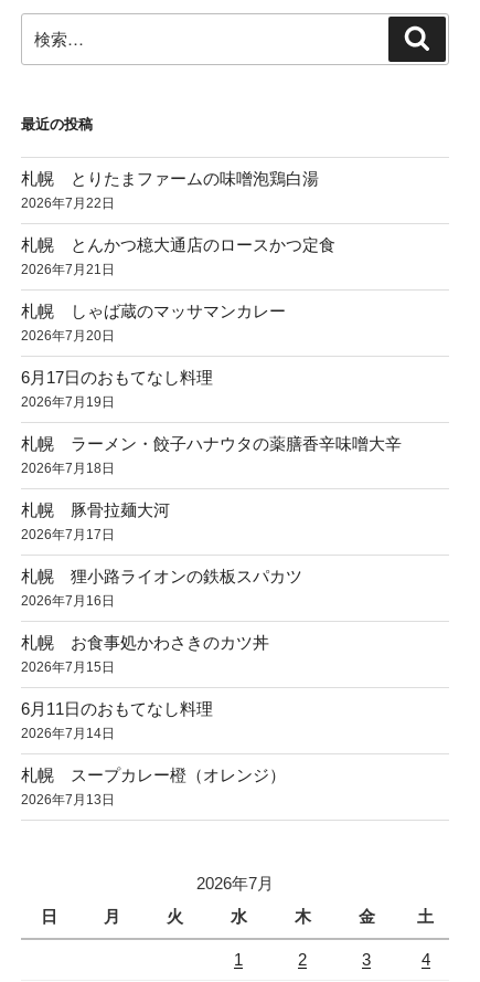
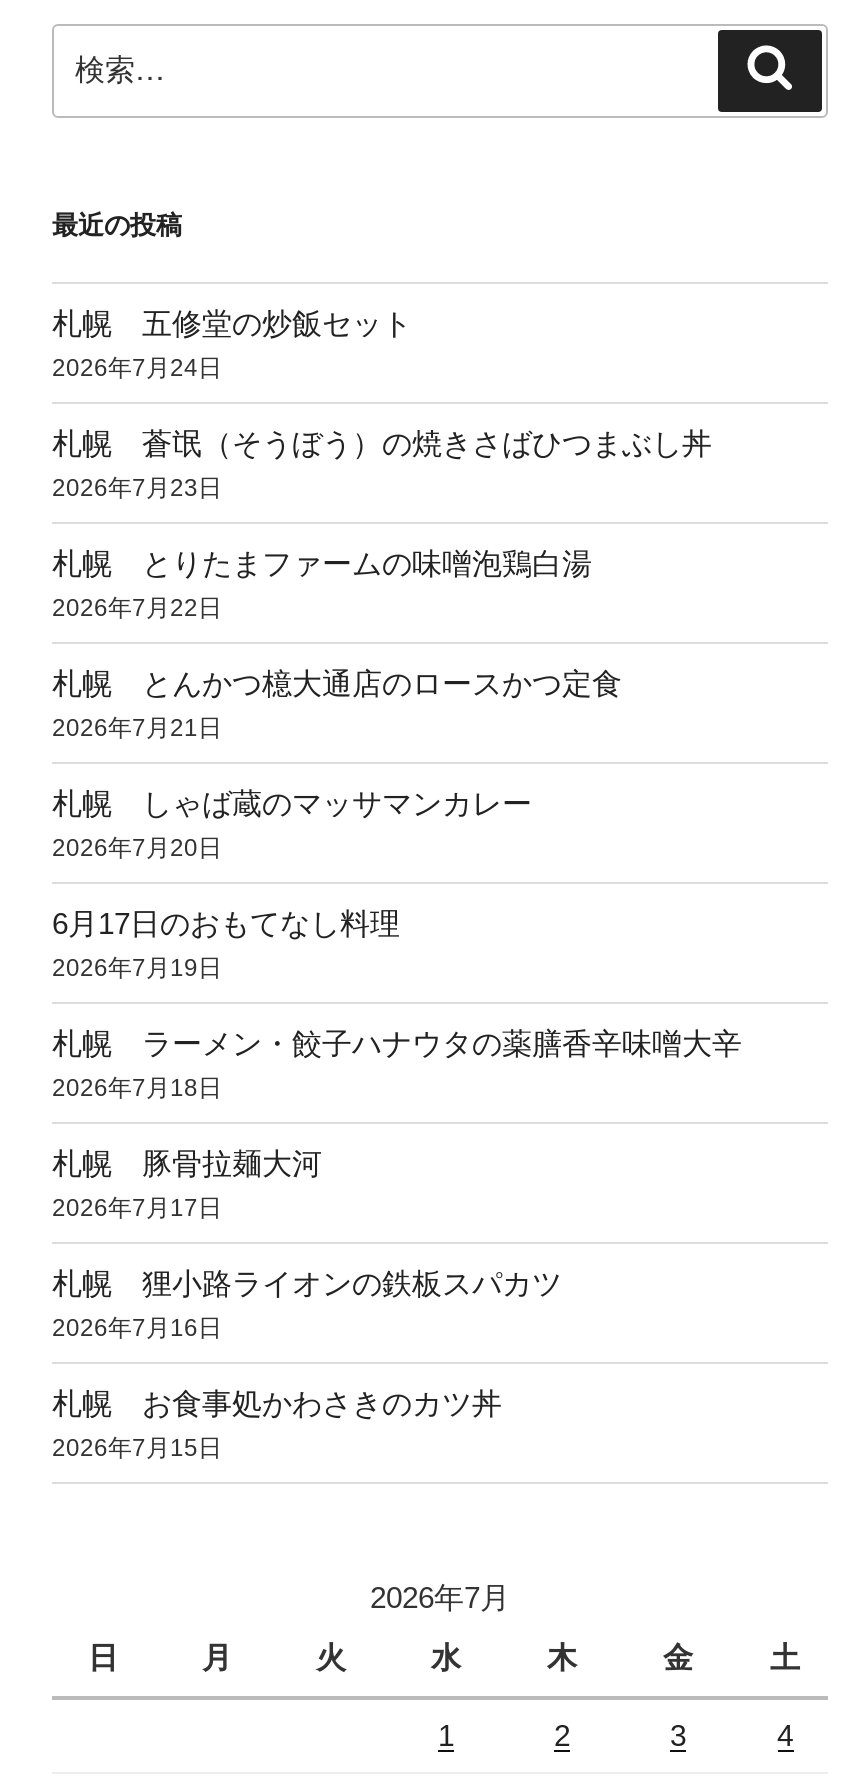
+ 札幌 五修堂の炒飯セット
+ 2026年7月24日
+ 札幌 蒼氓（そうぼう）の焼きさばひつまぶし丼
+ 2026年7月23日

moved down: 札幌 とりたまファームの味噌泡鶏白湯 | 2026年7月22日 | 札幌 とんかつ檍大通店のロースかつ定食 | ... | 札幌 お食事処かわさきのカツ丼 | 2026年7月15日

- 6月11日のおもてなし料理
- 2026年7月14日
- 札幌 スープカレー橙（オレンジ）
- 2026年7月13日
